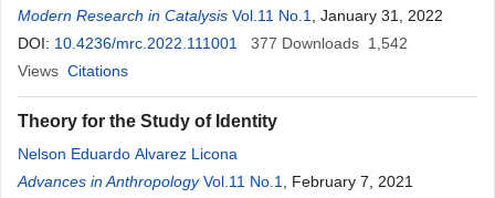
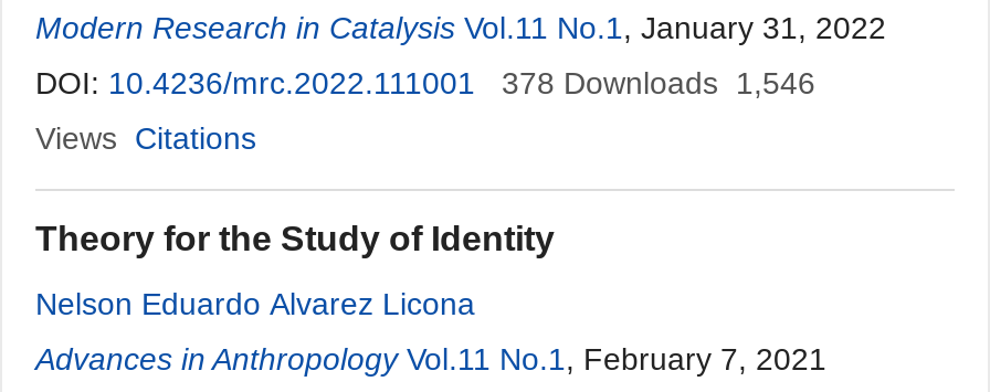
- 377 Downloads 1,542
+ 378 Downloads 1,546
